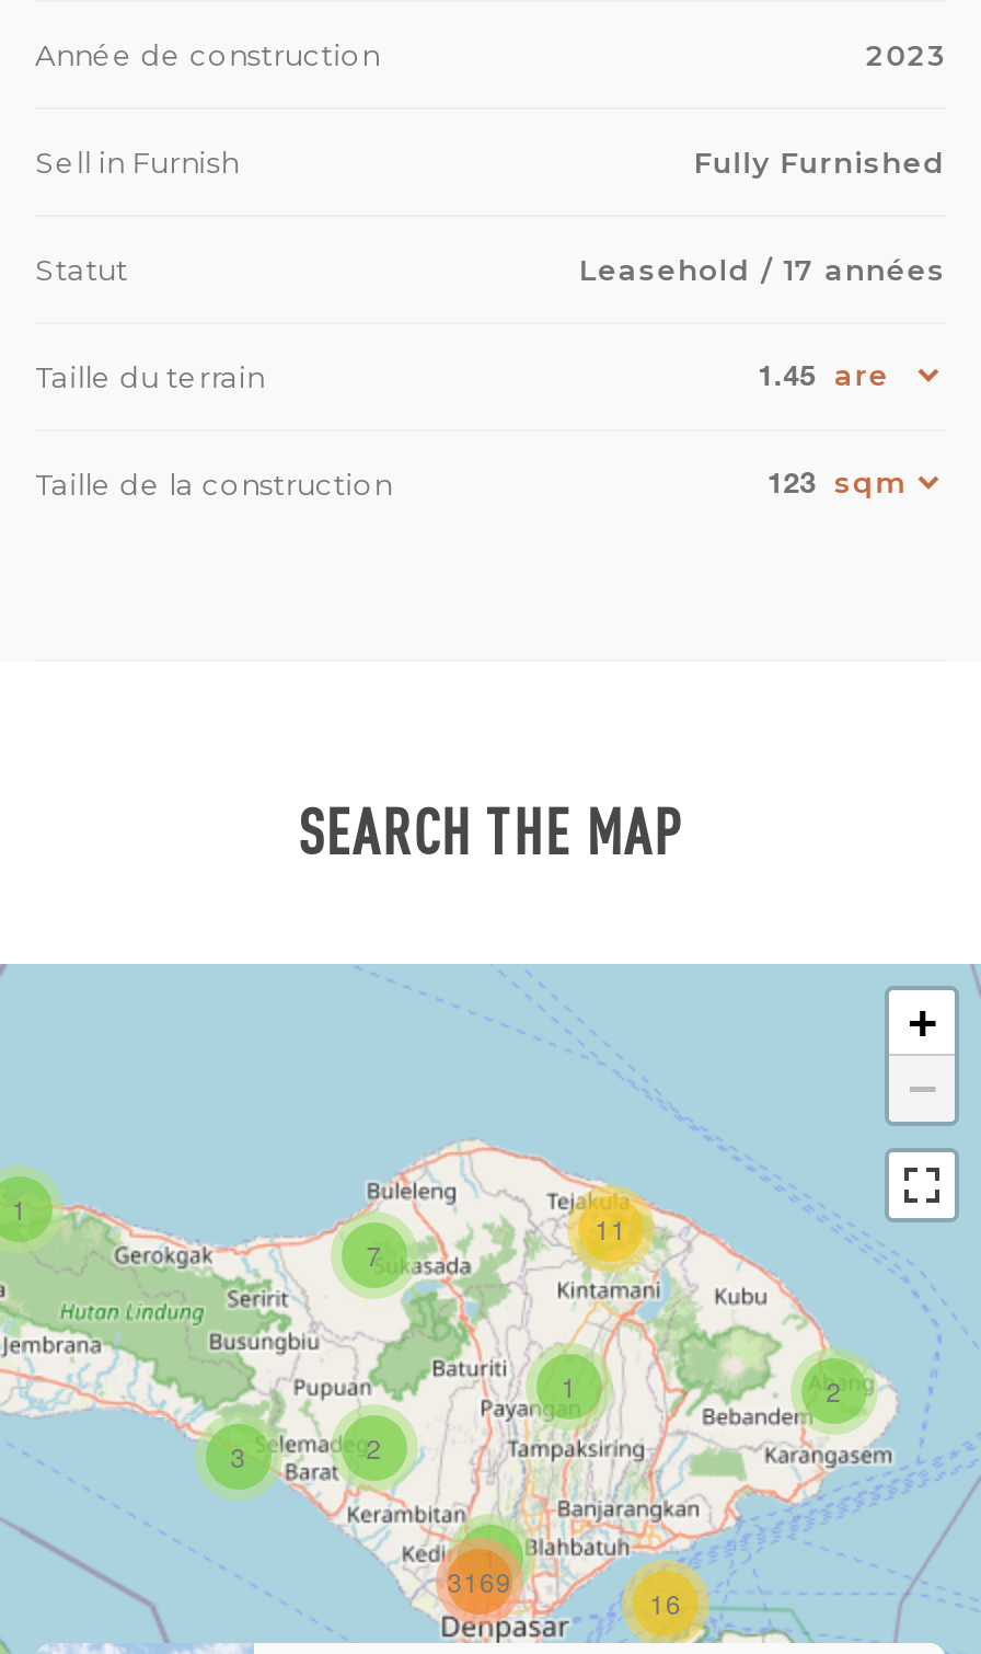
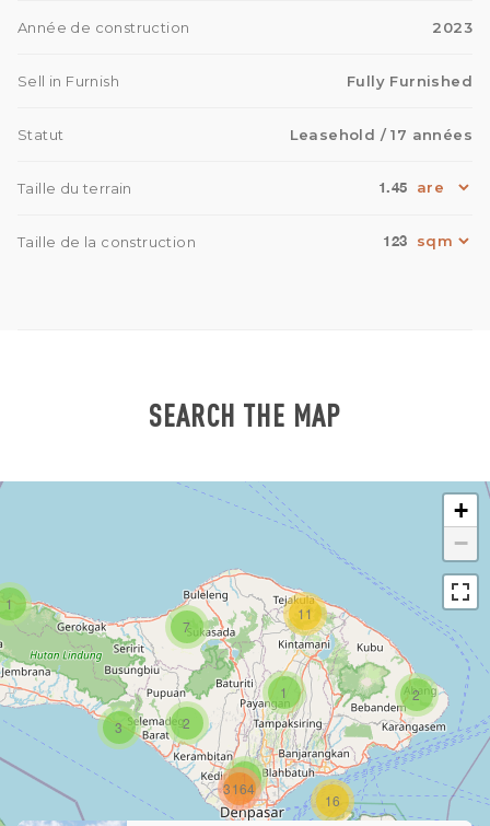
- 3169
+ 3164
